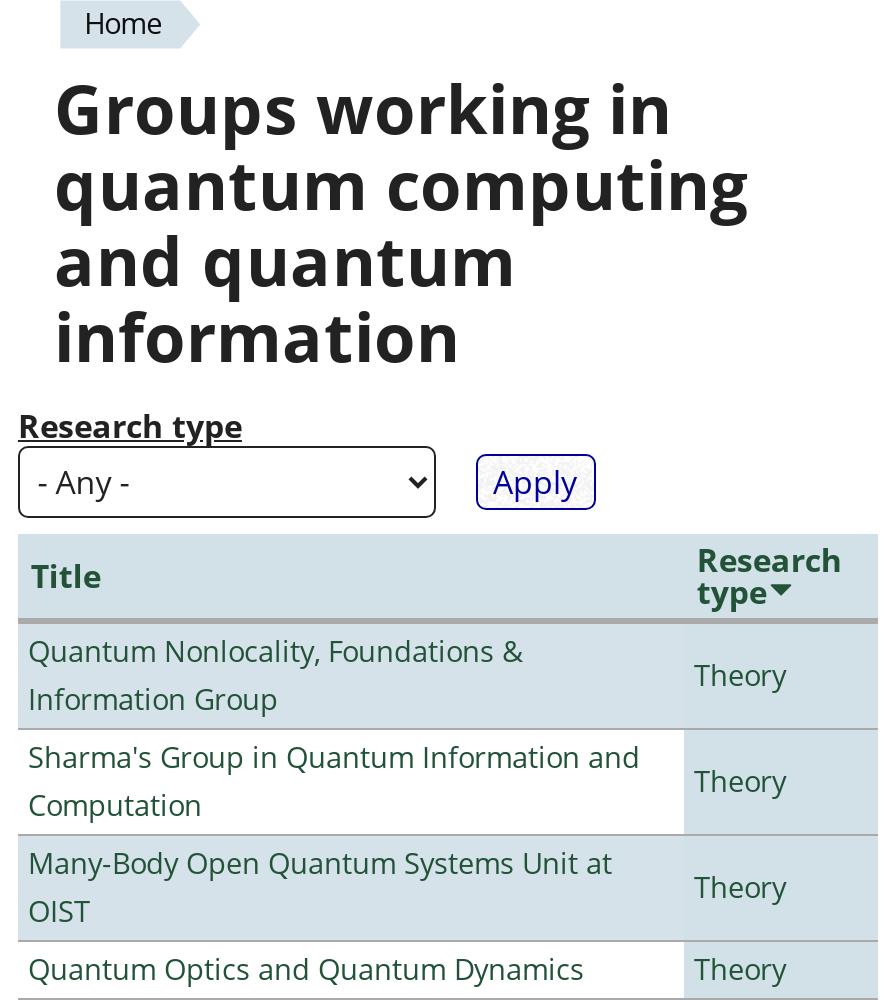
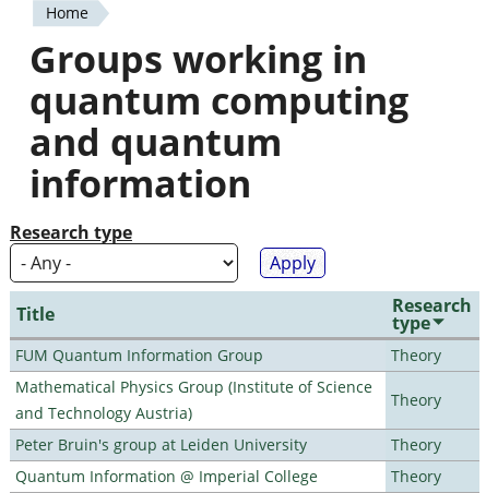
- Quantum Nonlocality, Foundations &
- Information Group
+ FUM Quantum Information Group

- Sharma's Group in Quantum Information and
- Computation
+ Mathematical Physics Group (Institute of Science
+ and Technology Austria)

- Many-Body Open Quantum Systems Unit at
- OIST
+ Peter Bruin's group at Leiden University

- Quantum Optics and Quantum Dynamics
+ Quantum Information @ Imperial College
